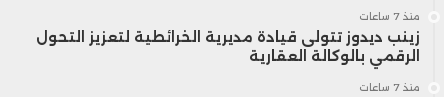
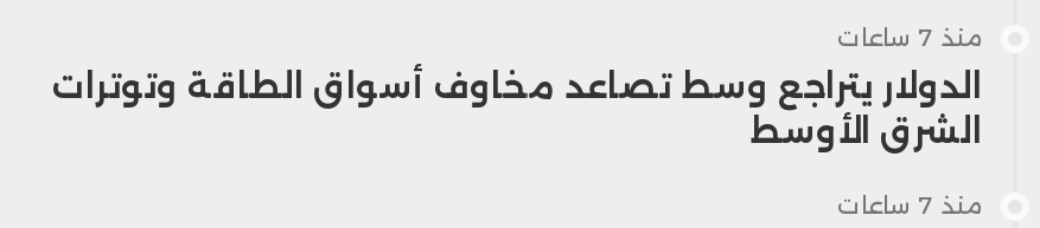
- زينب ديدوز تتولى قيادة مديرية الخرائطية لتعزيز التحول
- الرقمي بالوكالة العقارية
+ الدولار يتراجع وسط تصاعد مخاوف أسواق الطاقة وتوترات
+ الشرق الأوسط
